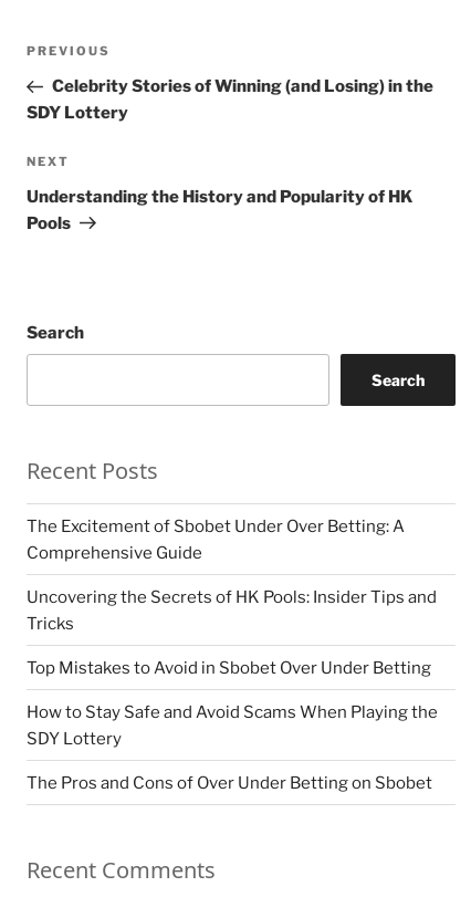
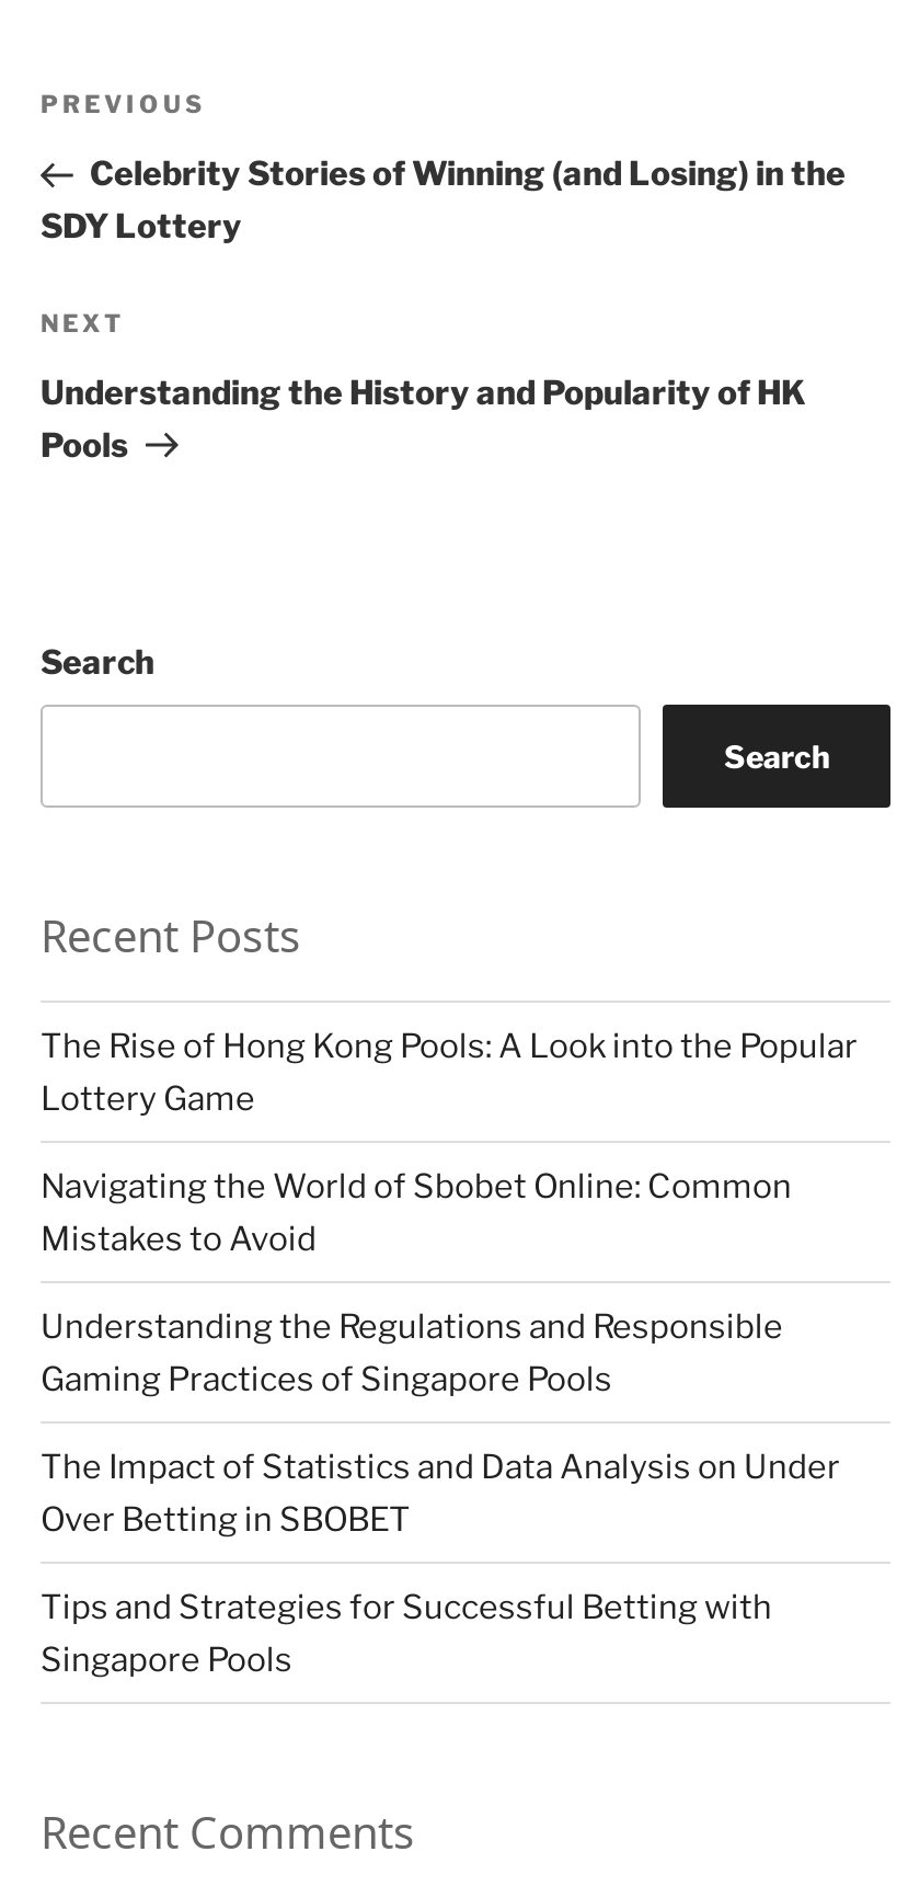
- The Excitement of Sbobet Under Over Betting: A
- Comprehensive Guide
+ The Rise of Hong Kong Pools: A Look into the Popular
+ Lottery Game

- Uncovering the Secrets of HK Pools: Insider Tips and
- Tricks
+ Navigating the World of Sbobet Online: Common
+ Mistakes to Avoid

- Top Mistakes to Avoid in Sbobet Over Under Betting
+ Understanding the Regulations and Responsible
+ Gaming Practices of Singapore Pools

- How to Stay Safe and Avoid Scams When Playing the
- SDY Lottery
+ The Impact of Statistics and Data Analysis on Under
+ Over Betting in SBOBET

- The Pros and Cons of Over Under Betting on Sbobet
+ Tips and Strategies for Successful Betting with
+ Singapore Pools
